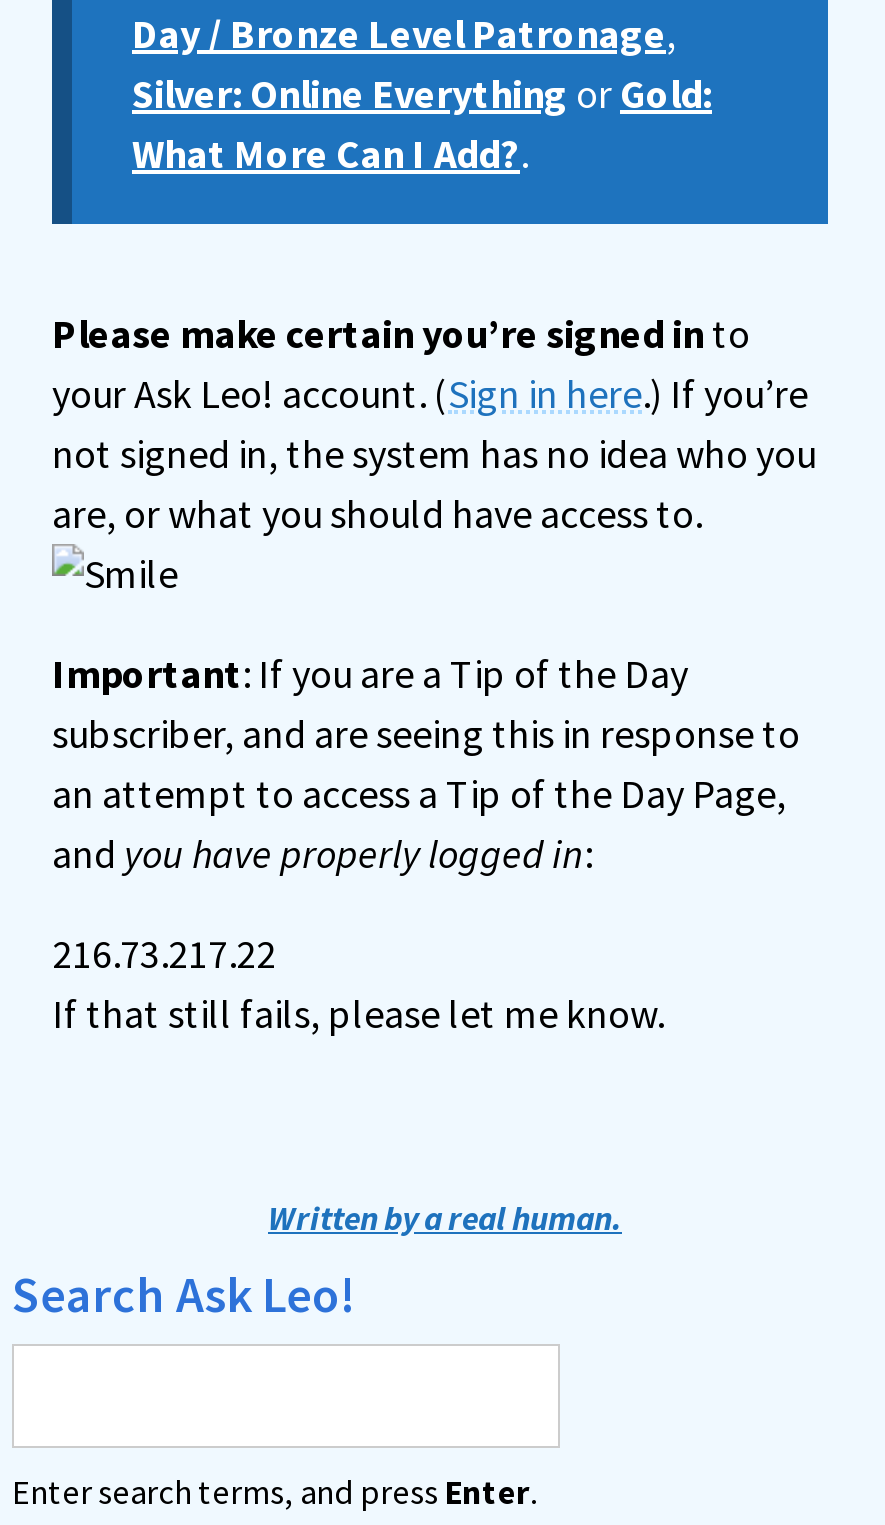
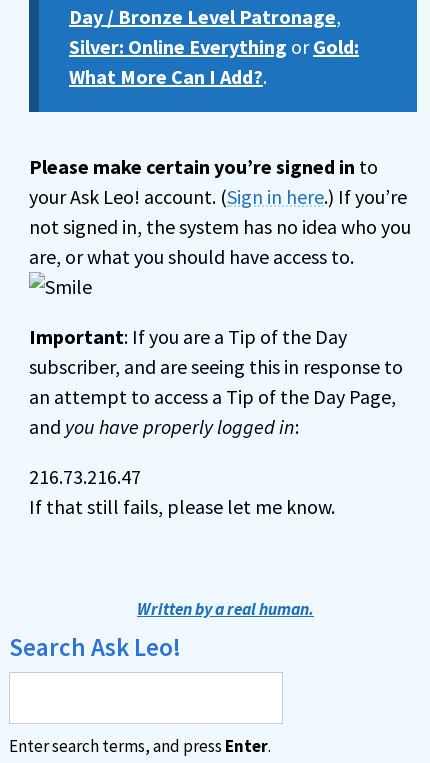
- 216.73.217.22
+ 216.73.216.47
